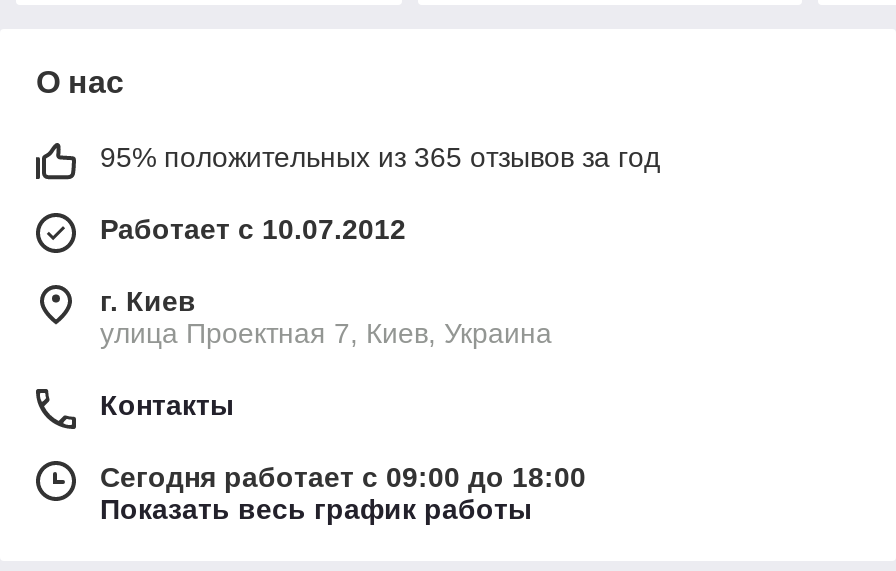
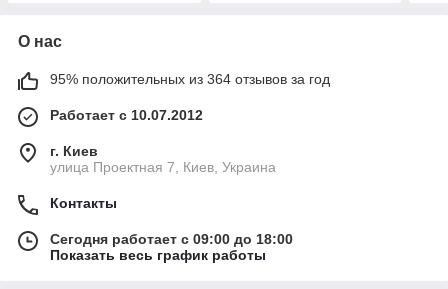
- 95% положительных из 365 отзывов за год
+ 95% положительных из 364 отзывов за год
